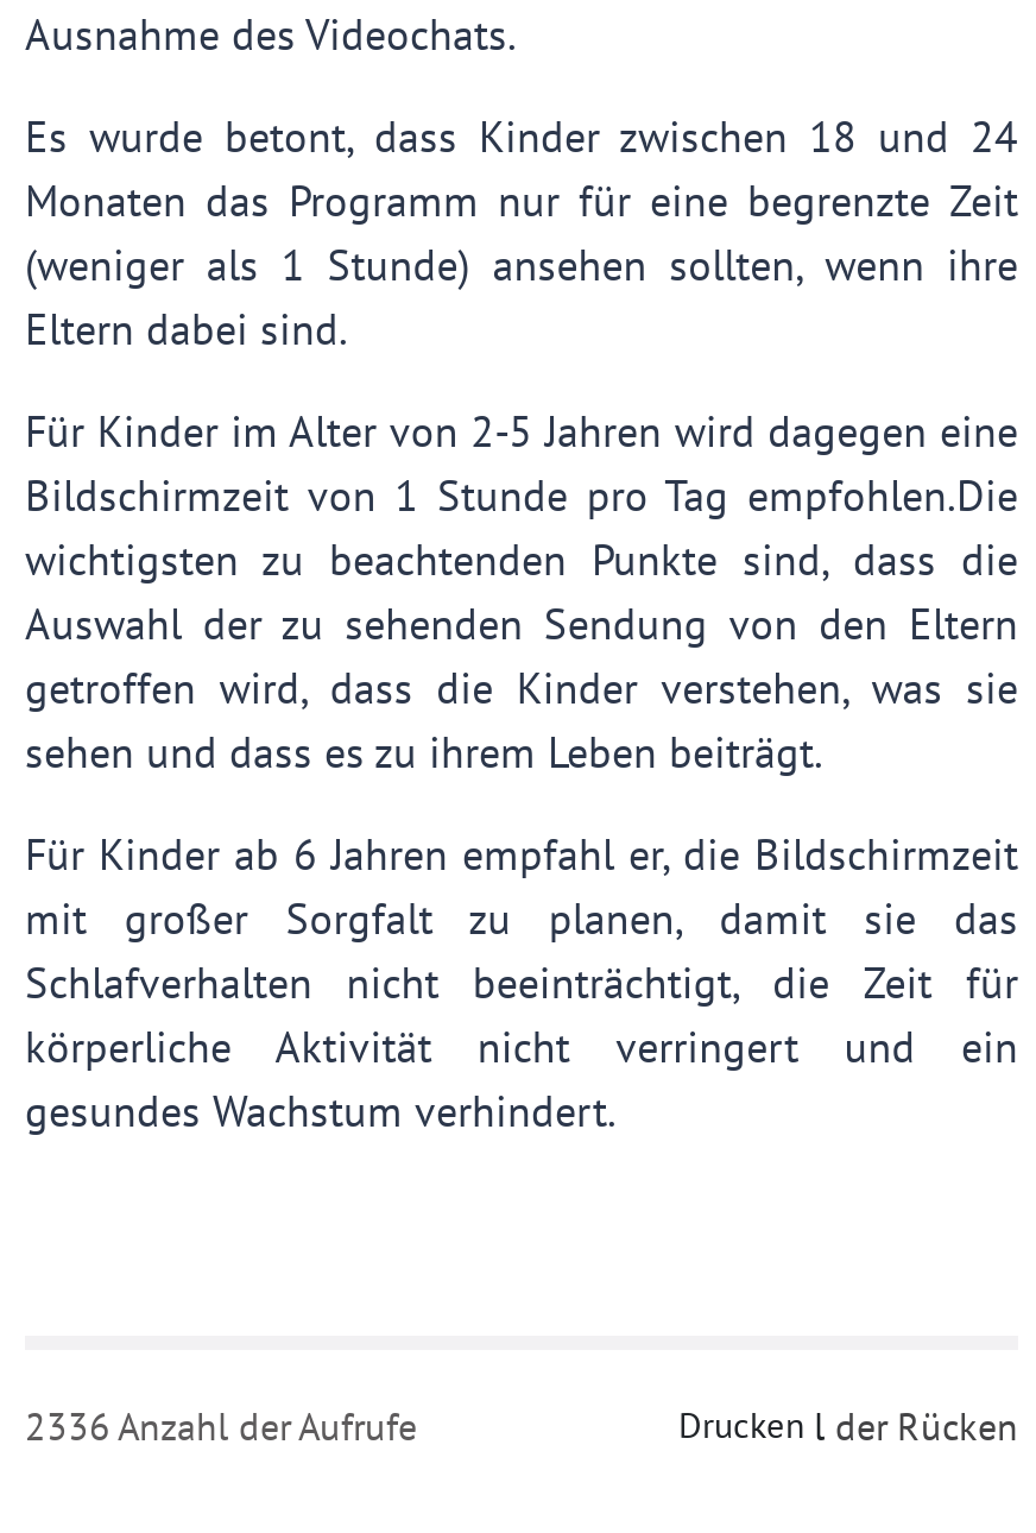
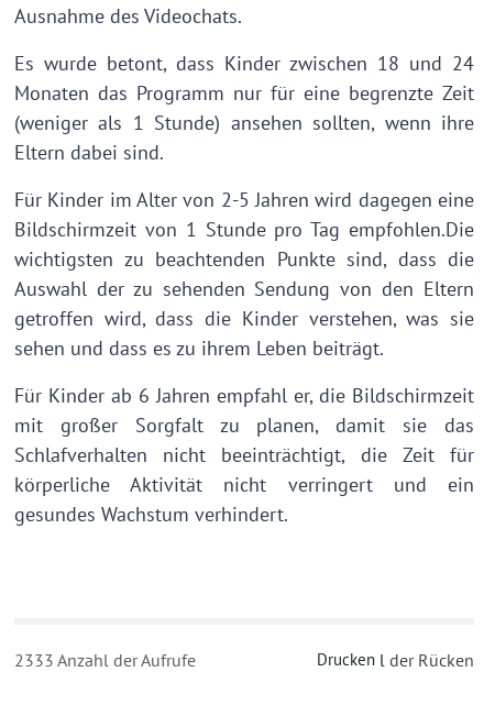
- 2336 Anzahl der Aufrufe
+ 2333 Anzahl der Aufrufe
